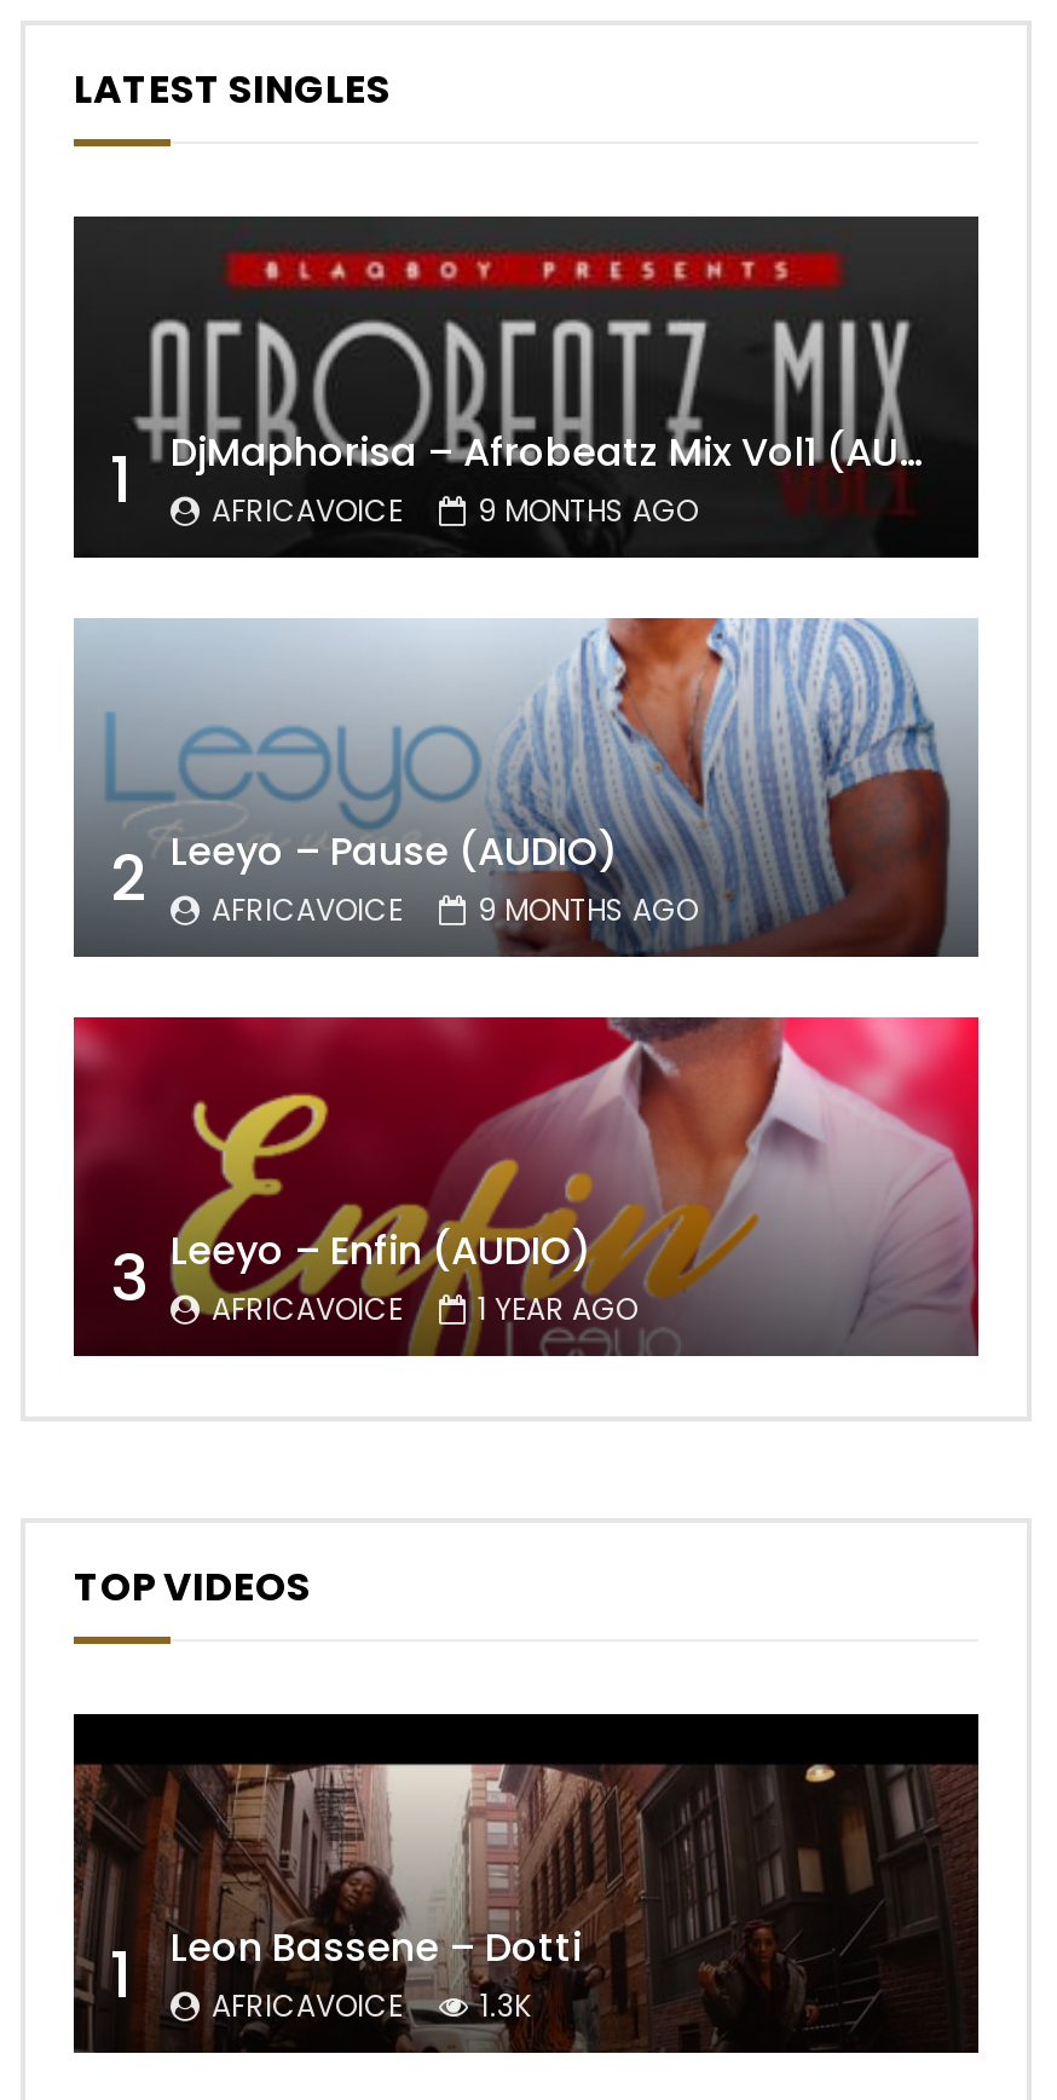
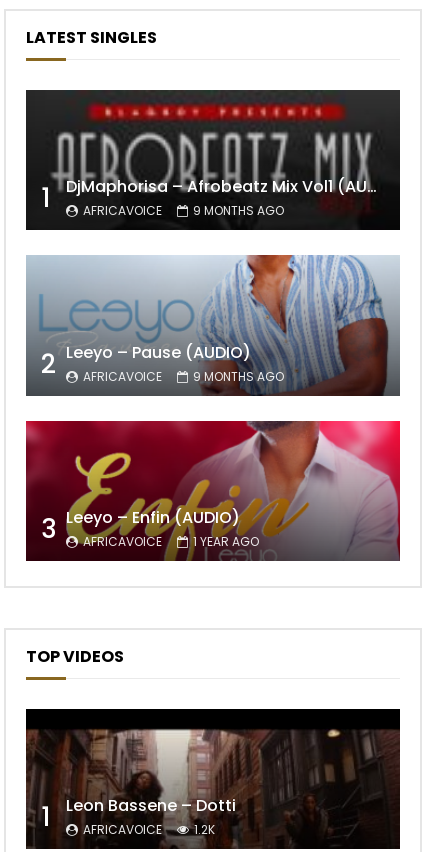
- 1 Leon Bassene – Dotti AFRICAVOICE 1.3K
+ 1 Leon Bassene – Dotti AFRICAVOICE 1.2K
